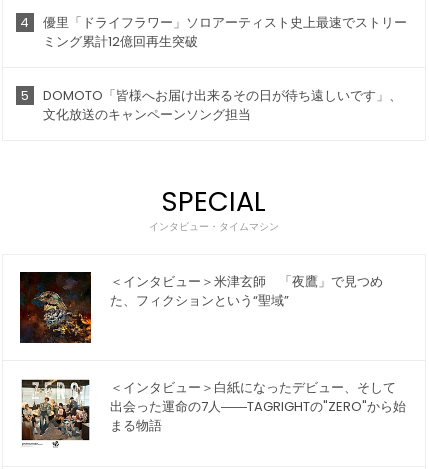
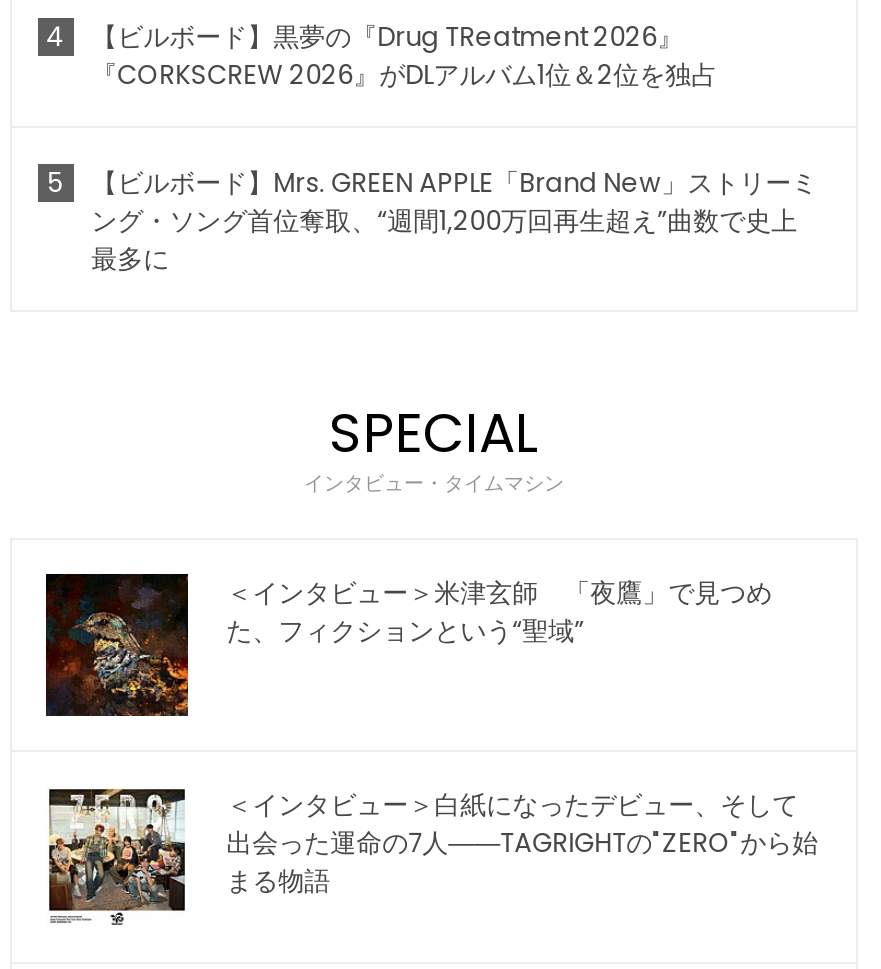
- 優里「ドライフラワー」ソロアーティスト史上最速でストリー
- ミング累計12億回再生突破
+ 【ビルボード】黒夢の『Drug TReatment 2026』
+ 『CORKSCREW 2026』がDLアルバム1位＆2位を独占

- DOMOTO「皆様へお届け出来るその日が待ち遠しいです」、
- 文化放送のキャンペーンソング担当
+ 【ビルボード】Mrs. GREEN APPLE「Brand New」ストリーミ
+ ング・ソング首位奪取、“週間1,200万回再生超え”曲数で史上
+ 最多に
